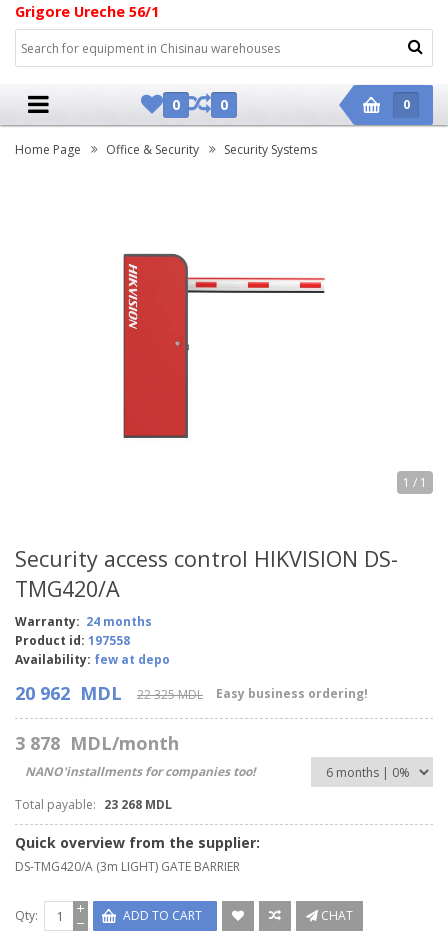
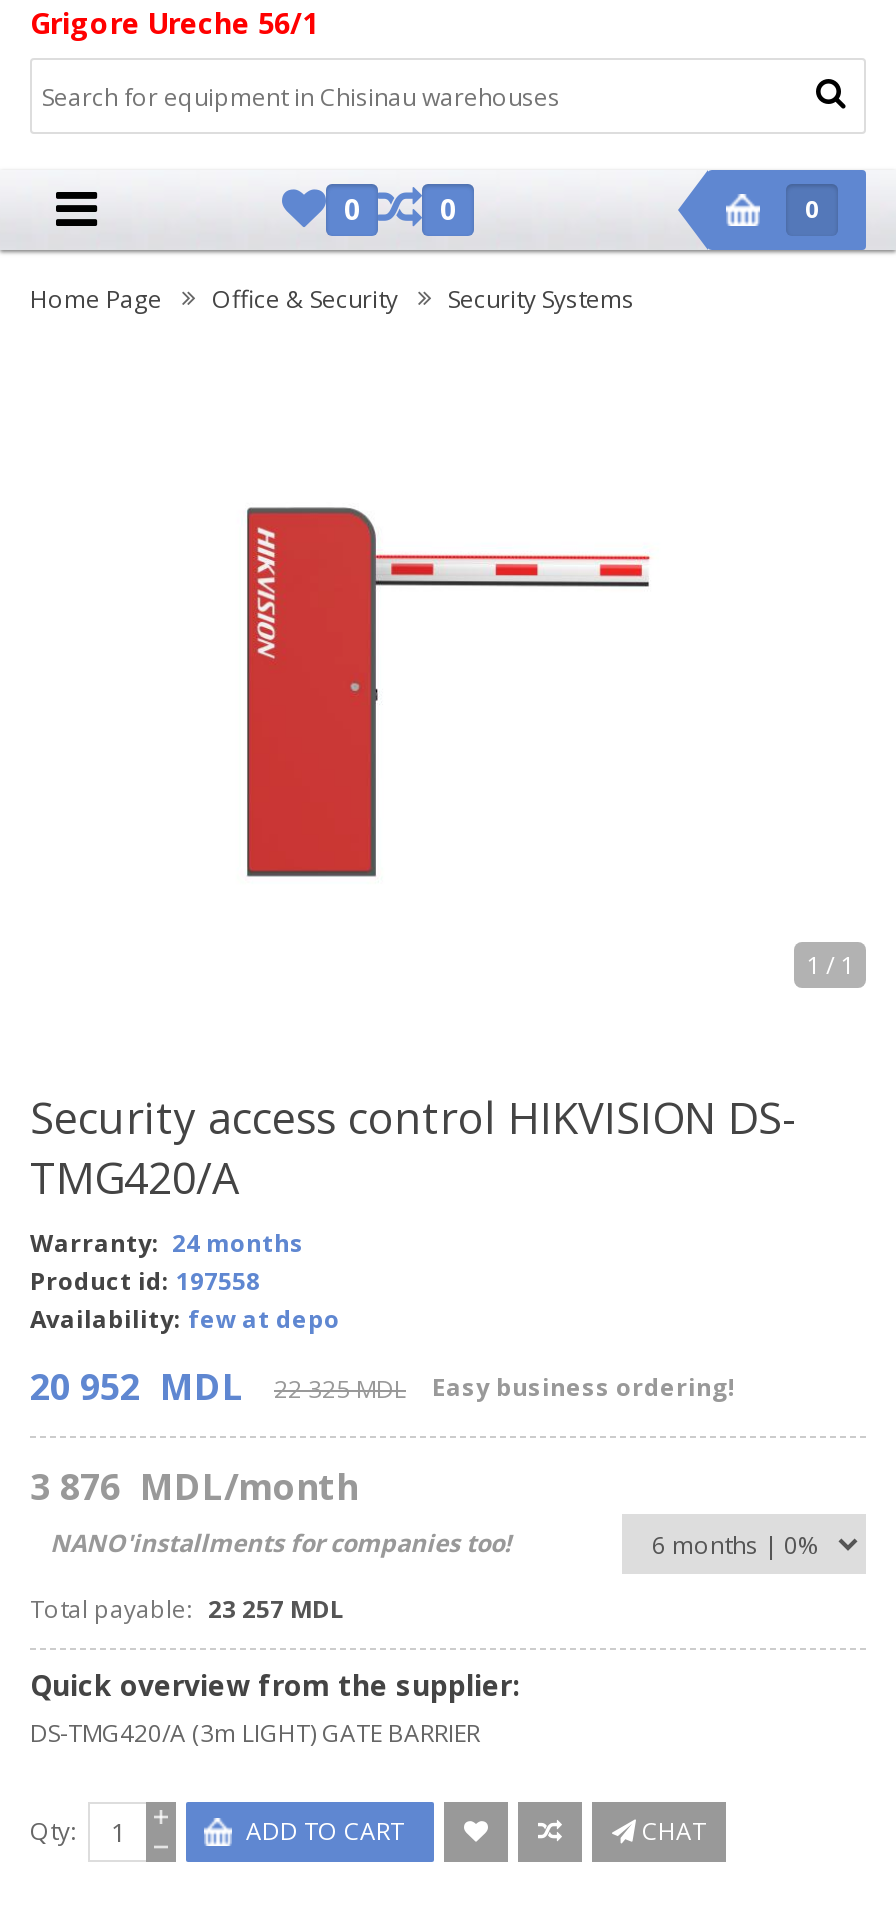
- 20 962 MDL
+ 20 952 MDL

- 3 878 MDL/month
+ 3 876 MDL/month

- Total payable: 23 268 MDL
+ Total payable: 23 257 MDL
